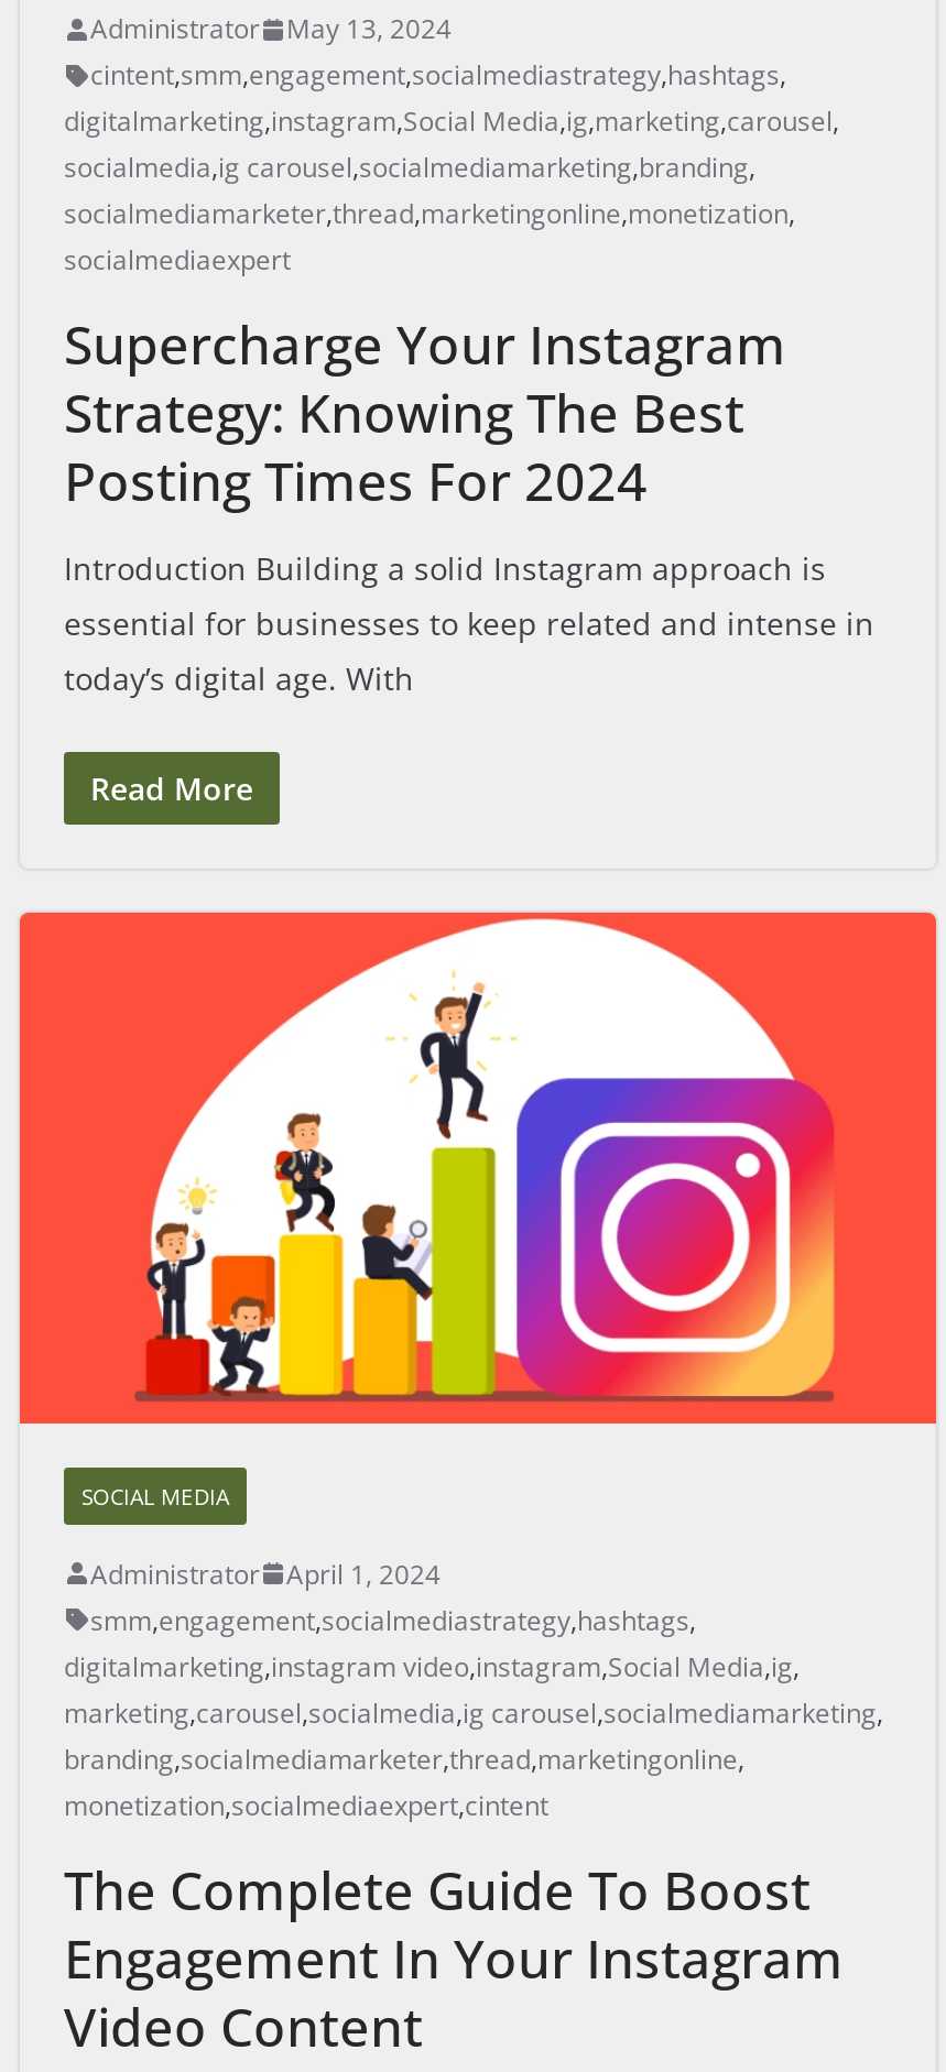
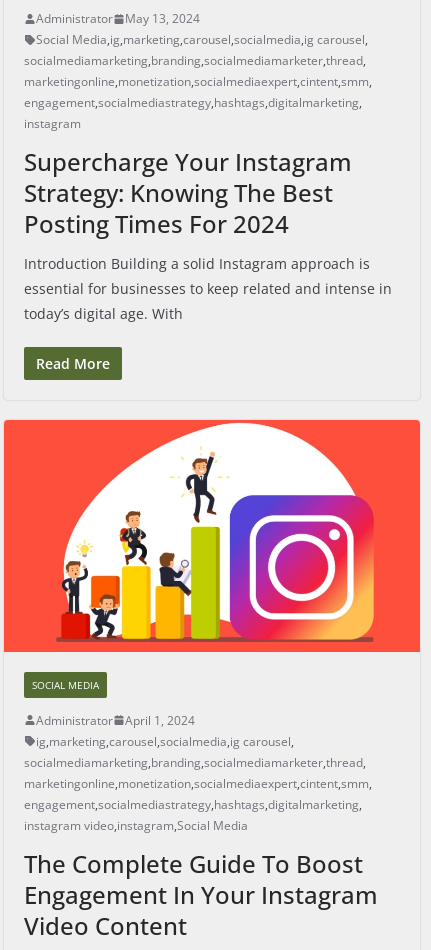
- cintent,smm,engagement,socialmediastrategy,hashtags,
- digitalmarketing,instagram,Social Media,ig,marketing,carousel,
- socialmedia,ig carousel,socialmediamarketing,branding,
- socialmediamarketer,thread,marketingonline,monetization,
- socialmediaexpert
+ Social Media,ig,marketing,carousel,socialmedia,ig carousel,
+ socialmediamarketing,branding,socialmediamarketer,thread,
+ marketingonline,monetization,socialmediaexpert,cintent,smm,
+ engagement,socialmediastrategy,hashtags,digitalmarketing,
+ instagram

- smm,engagement,socialmediastrategy,hashtags,
- digitalmarketing,instagram video,instagram,Social Media,ig,
- marketing,carousel,socialmedia,ig carousel,socialmediamarketing,
- branding,socialmediamarketer,thread,marketingonline,
- monetization,socialmediaexpert,cintent
+ ig,marketing,carousel,socialmedia,ig carousel,
+ socialmediamarketing,branding,socialmediamarketer,thread,
+ marketingonline,monetization,socialmediaexpert,cintent,smm,
+ engagement,socialmediastrategy,hashtags,digitalmarketing,
+ instagram video,instagram,Social Media
